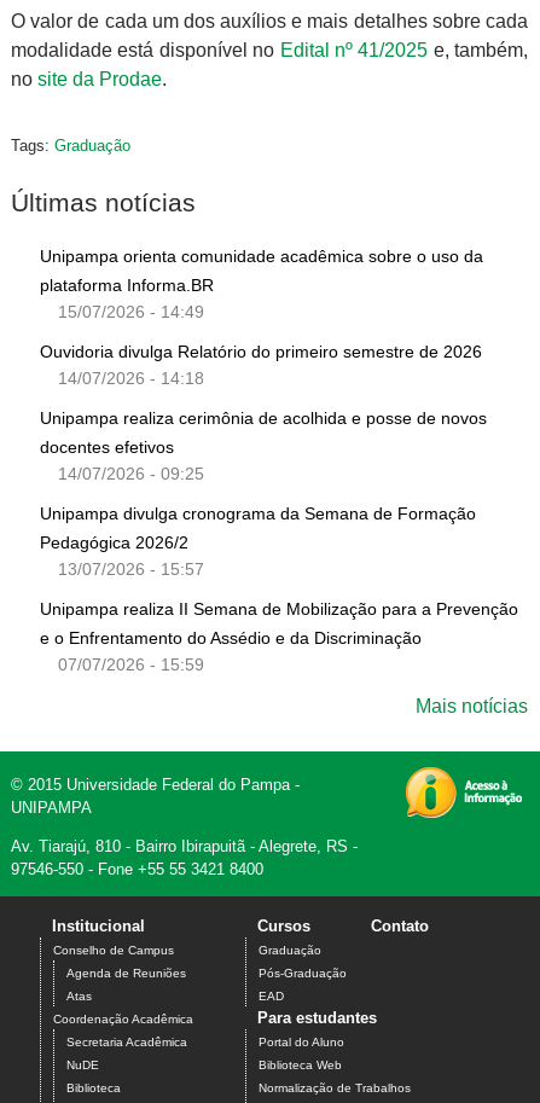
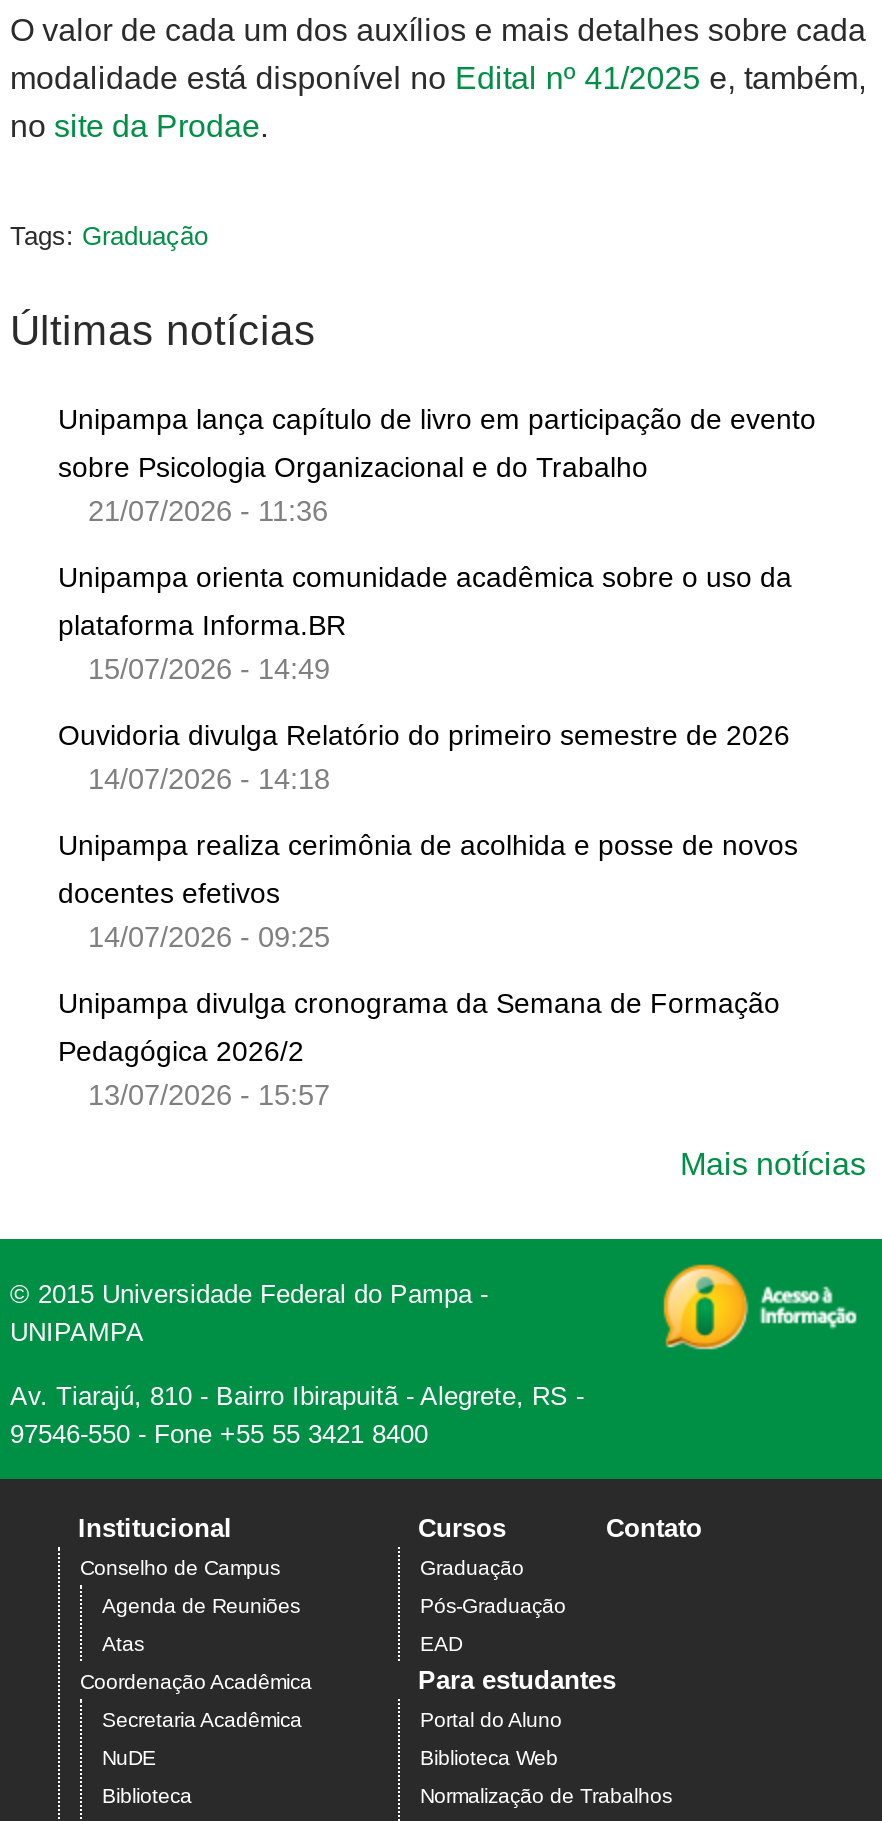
+ Unipampa lança capítulo de livro em participação de evento
+ sobre Psicologia Organizacional e do Trabalho
+ 21/07/2026 - 11:36

moved down: Unipampa orienta comunidade acadêmica sobre o uso da | plataforma Informa.BR | 15/07/2026 - 14:49 | ... | Pedagógica 2026/2 | 13/07/2026 - 15:57

- Unipampa realiza II Semana de Mobilização para a Prevenção
- e o Enfrentamento do Assédio e da Discriminação
- 07/07/2026 - 15:59
